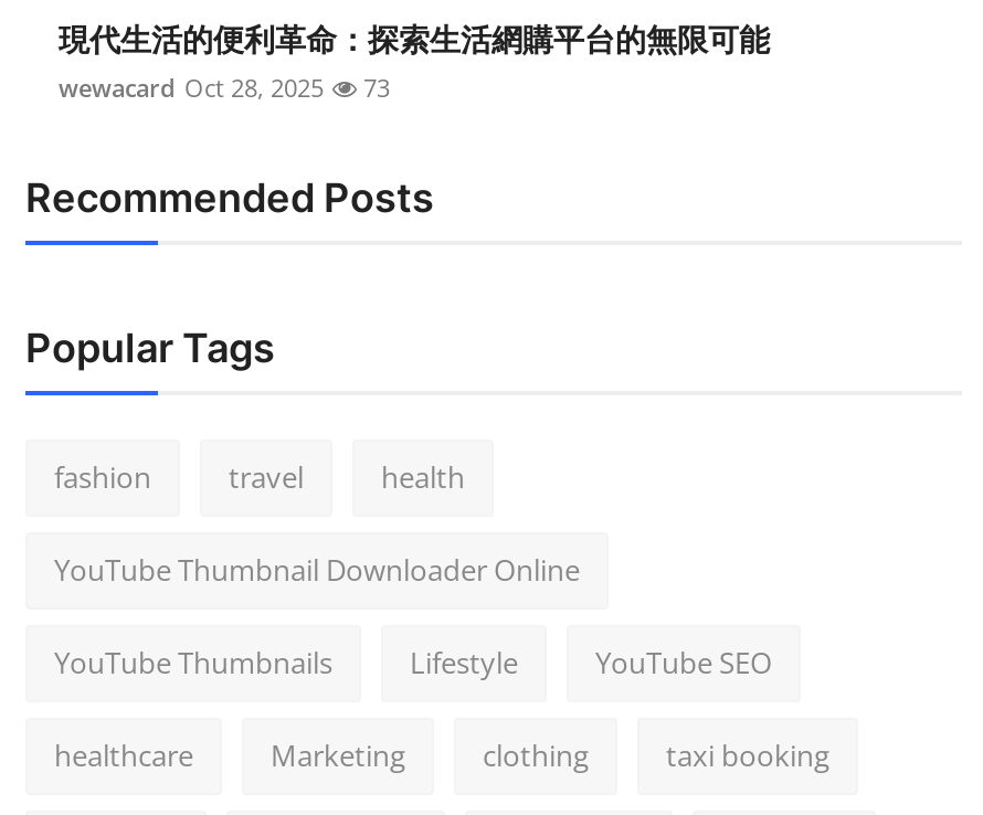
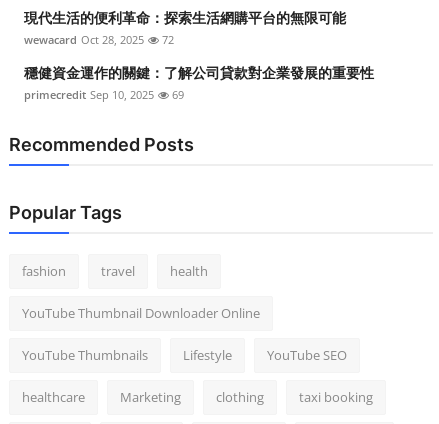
- 73
+ 72
+ 穩健資金運作的關鍵：了解公司貸款對企業發展的重要性
+ primecredit Sep 10, 2025
+ 69
